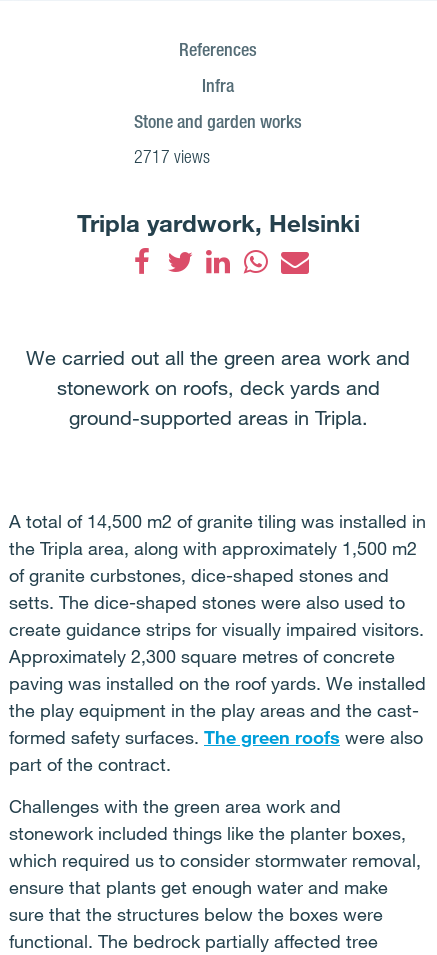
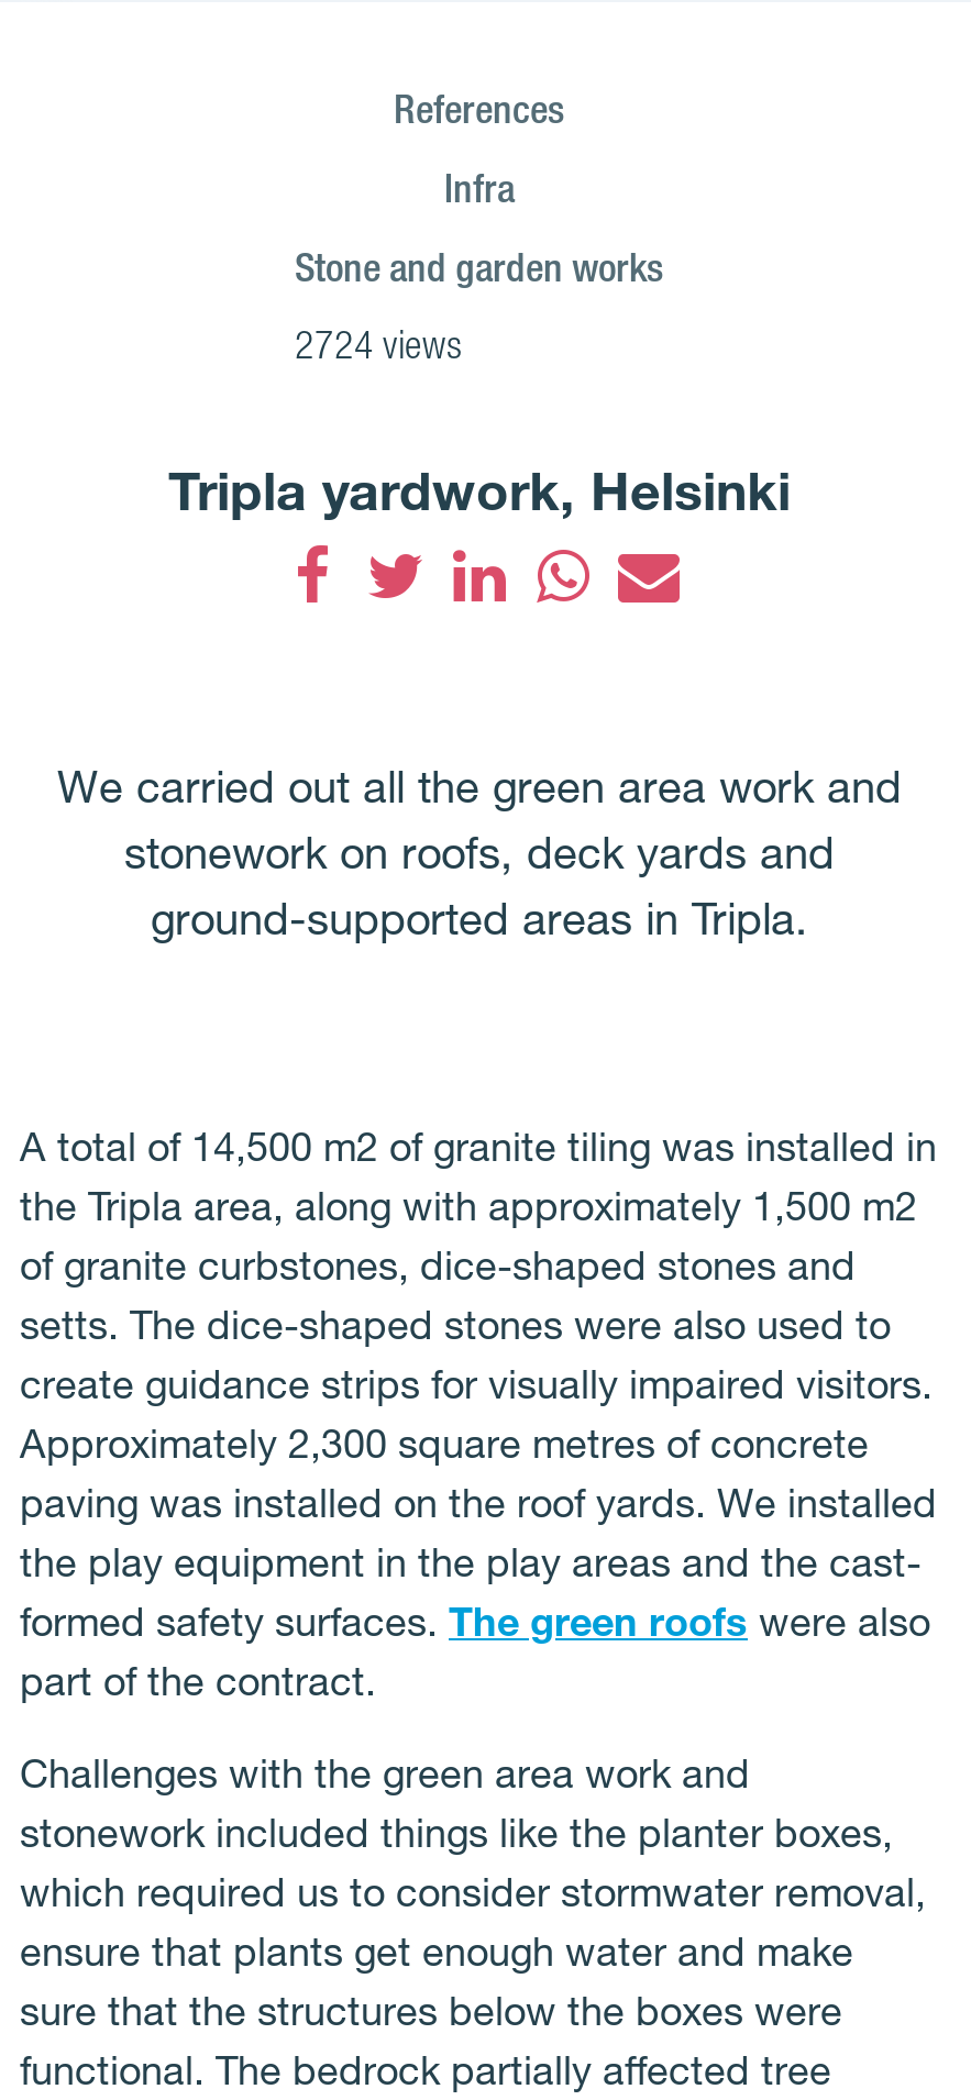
- 2717 views
+ 2724 views
